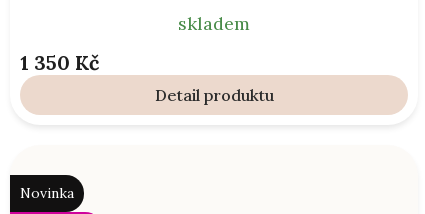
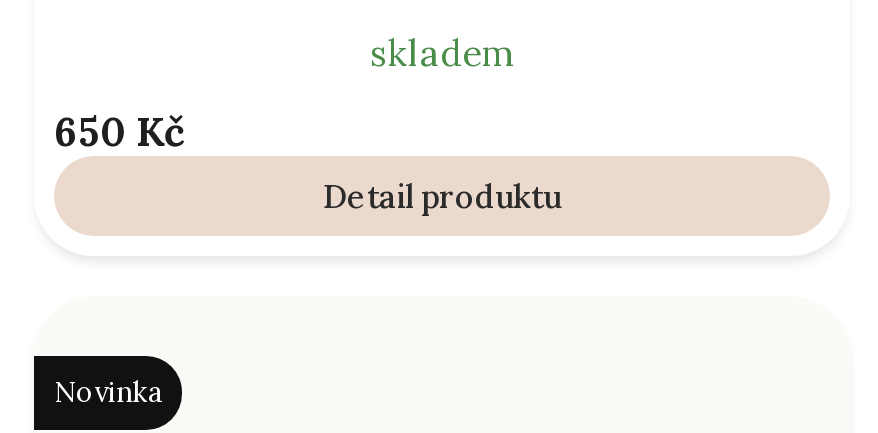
- 1 350 Kč
+ 650 Kč
